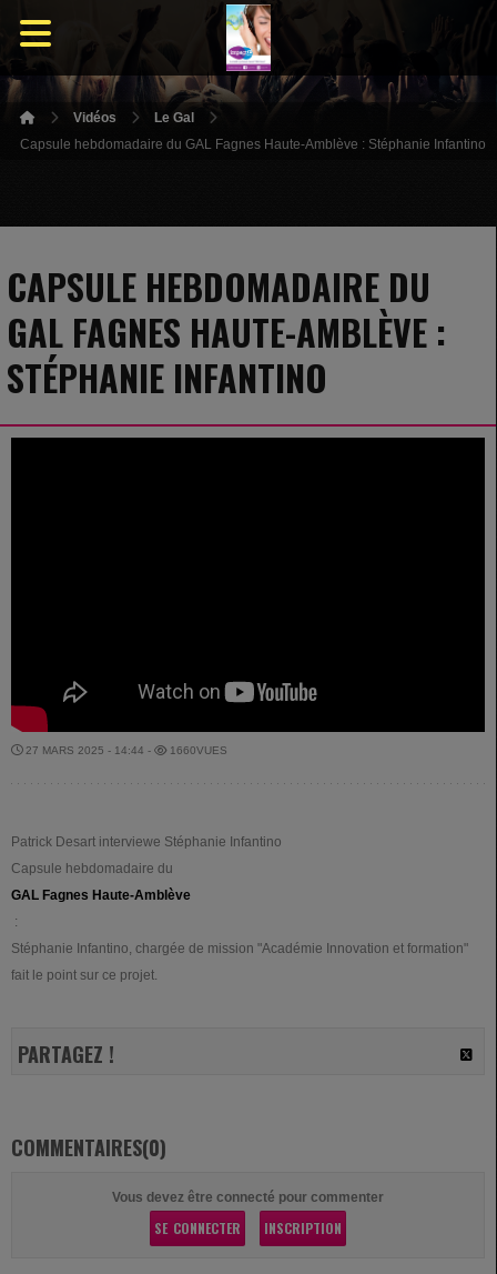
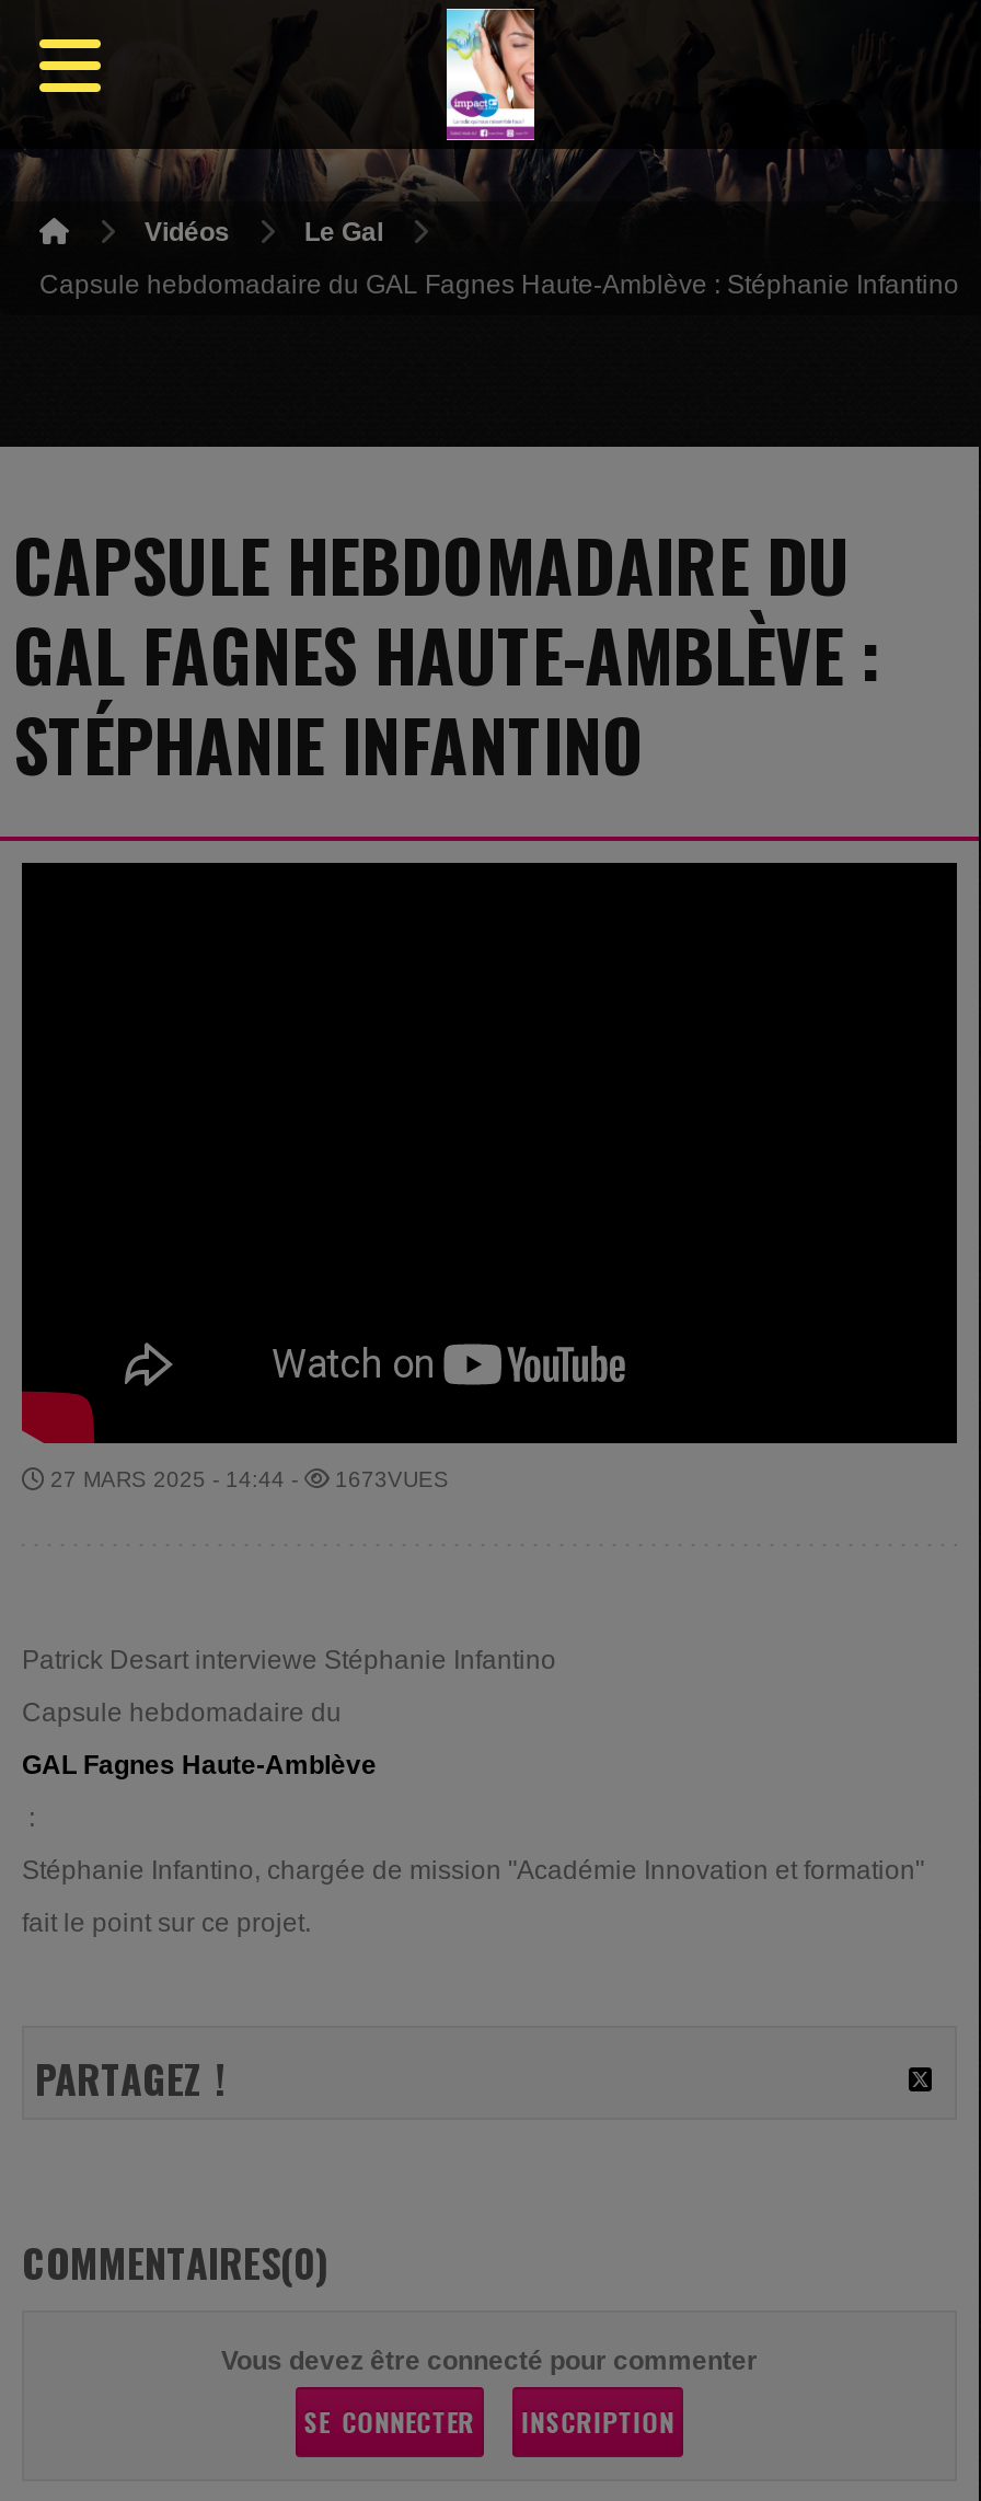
- 27 MARS 2025 - 14:44 - 1660VUES
+ 27 MARS 2025 - 14:44 - 1673VUES
